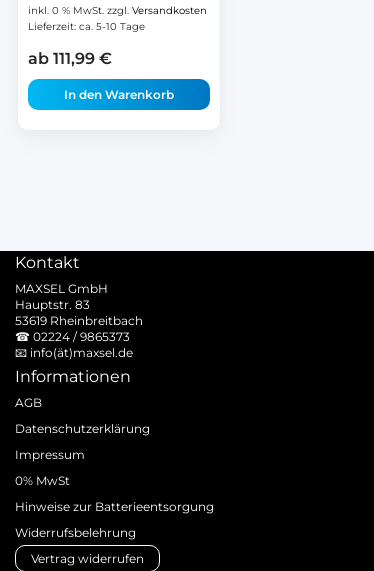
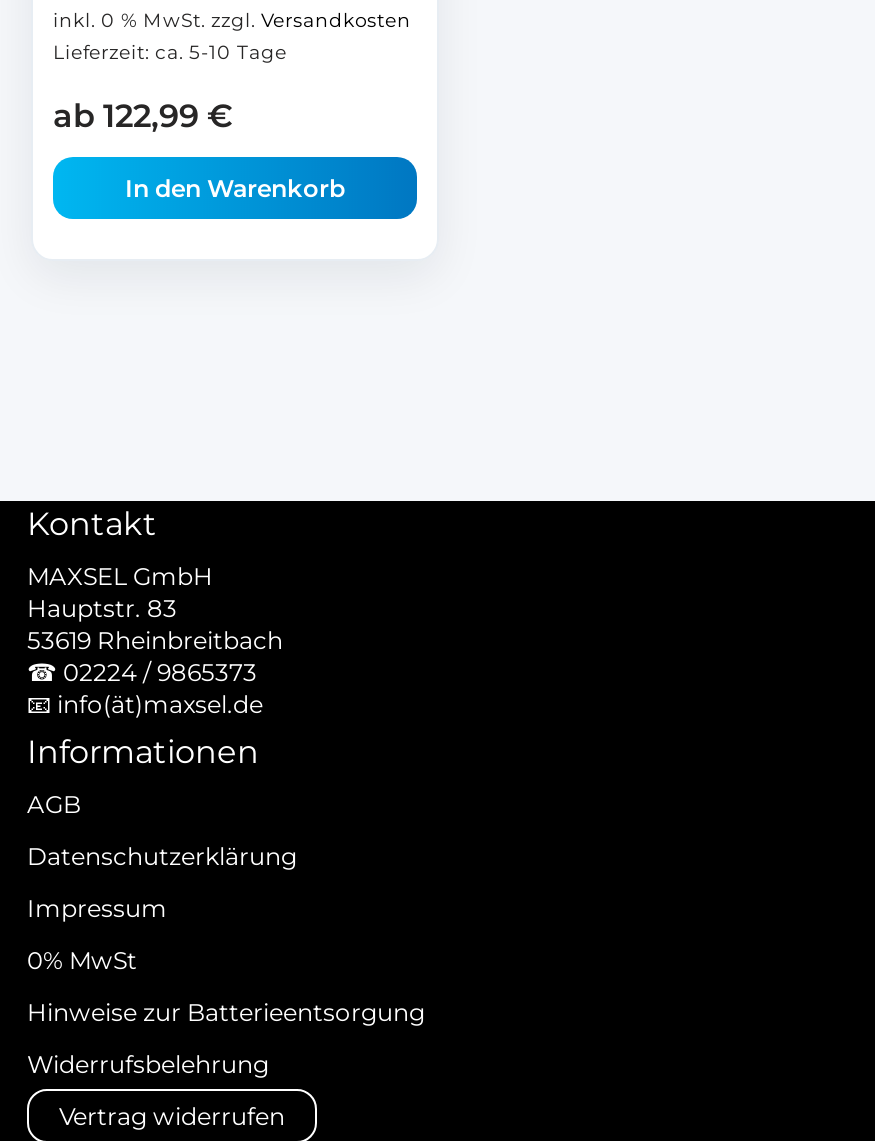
- ab 111,99 €
+ ab 122,99 €
